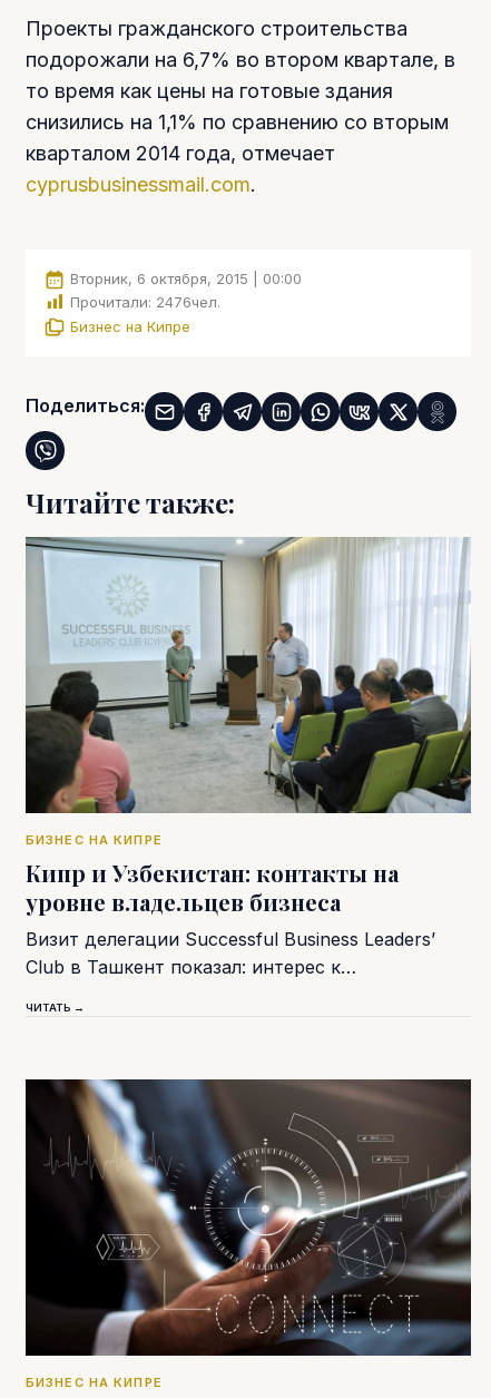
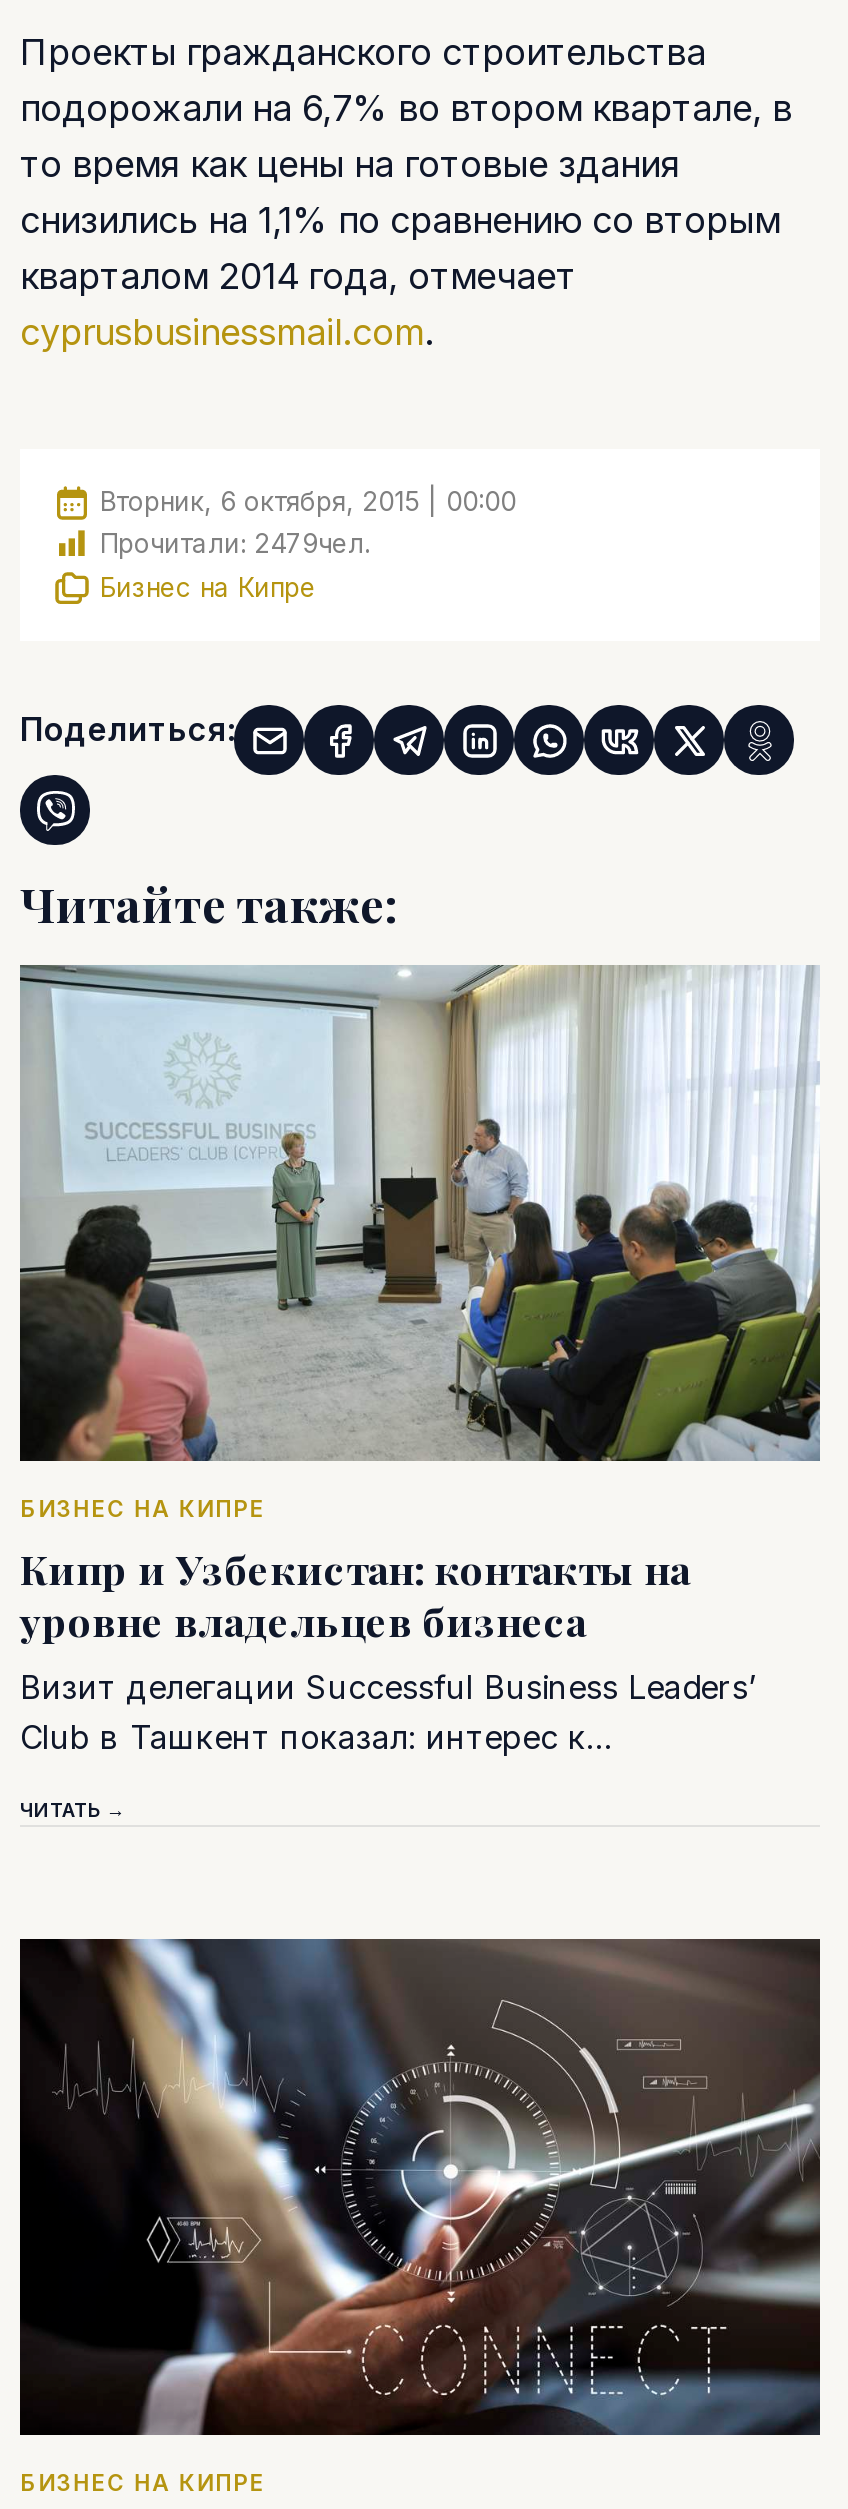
- Прочитали: 2476чел.
+ Прочитали: 2479чел.
